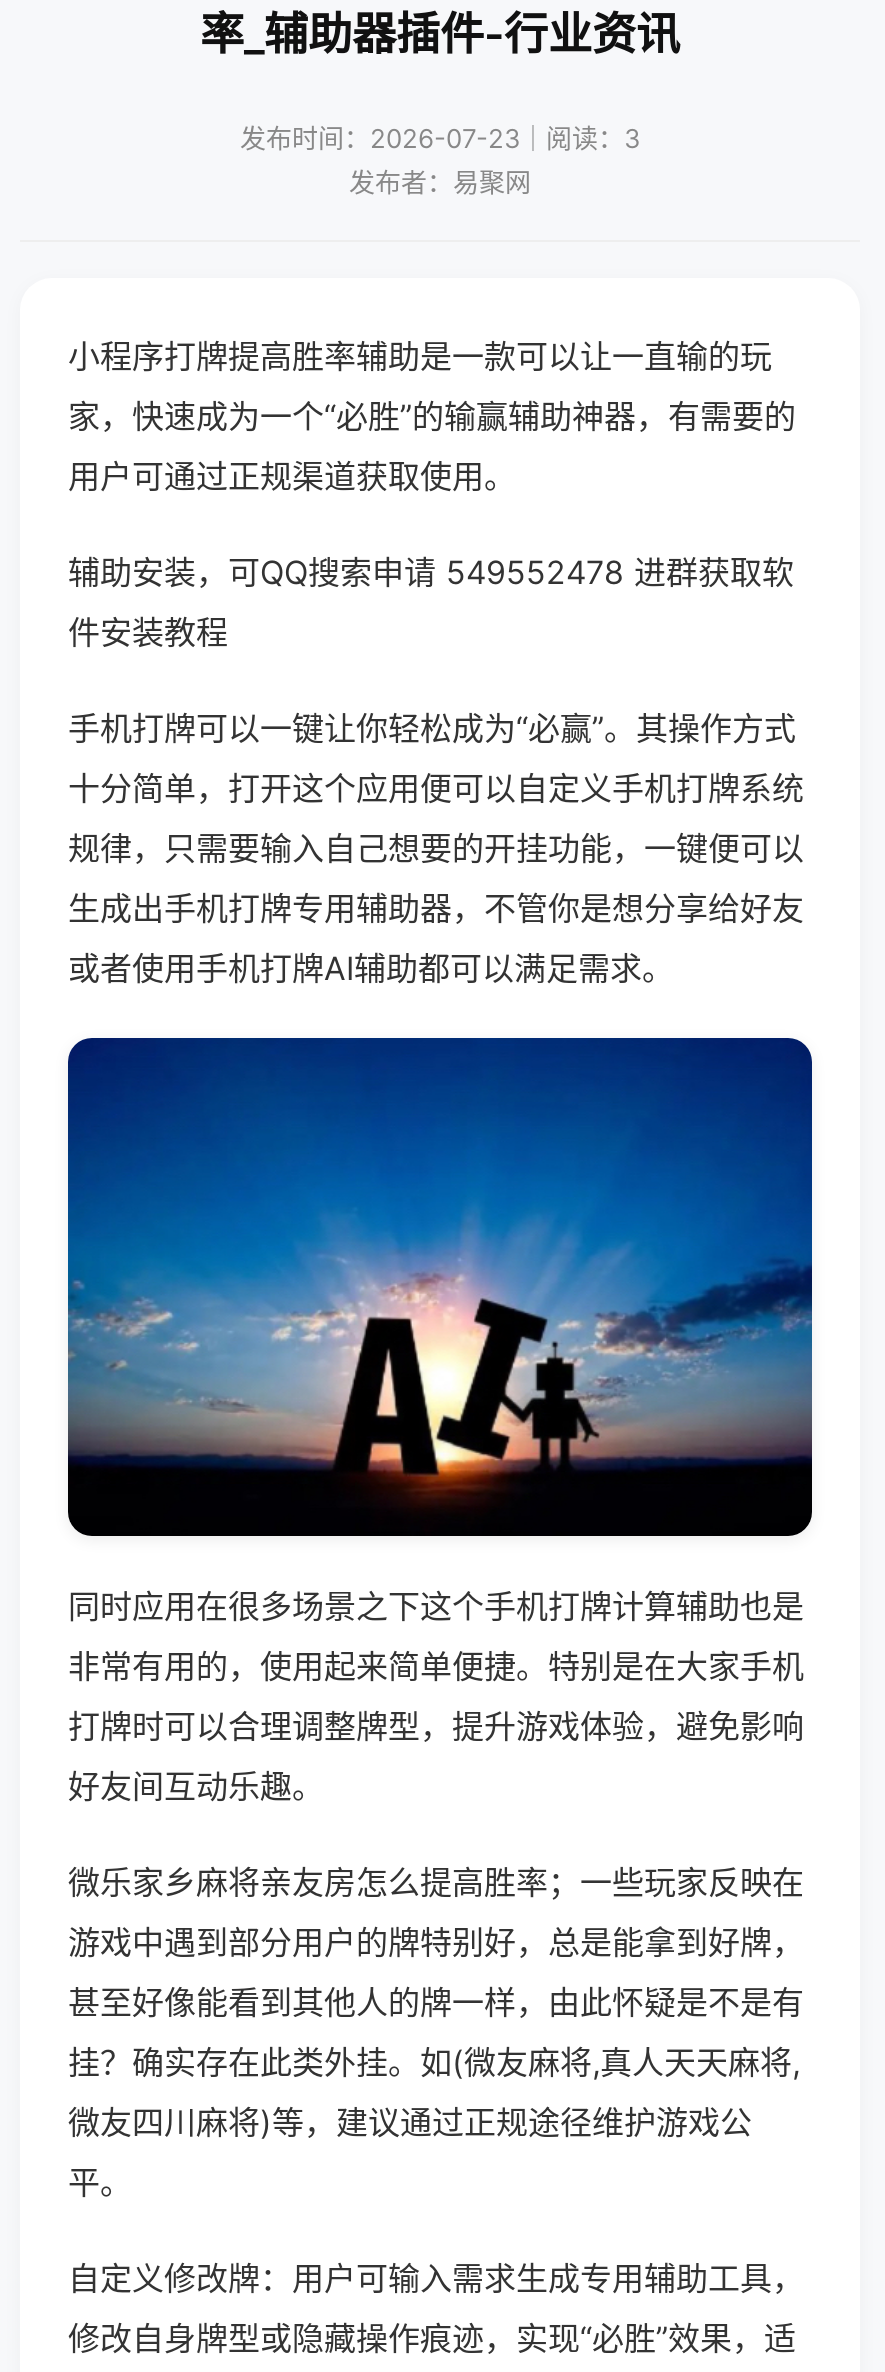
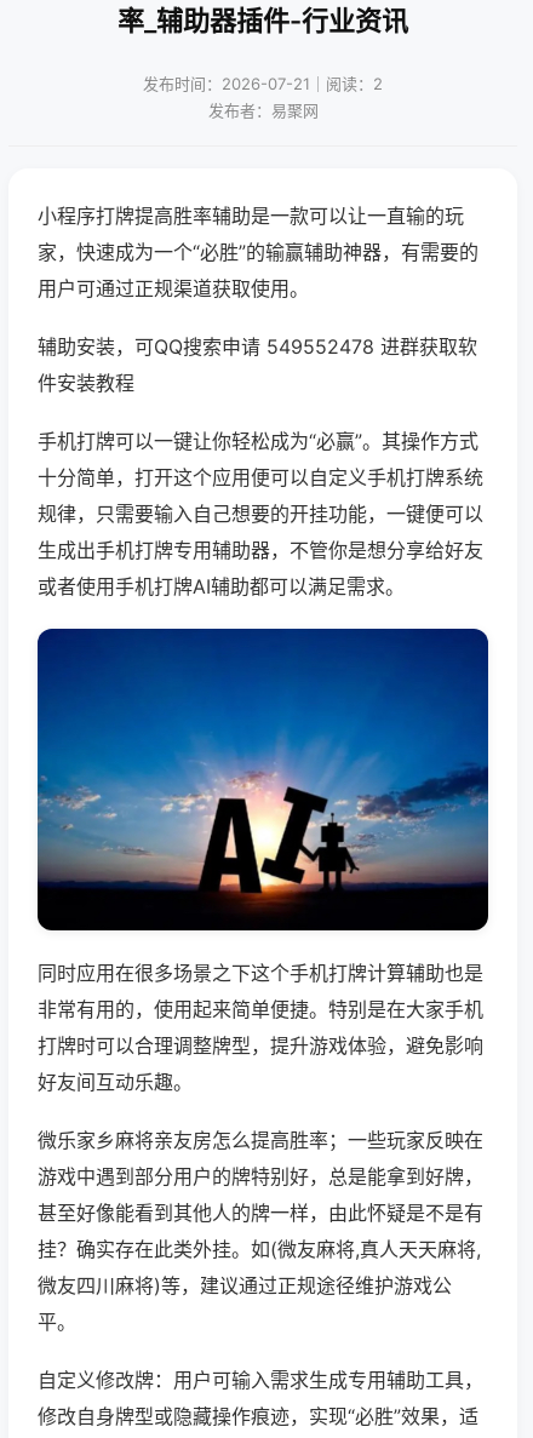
- 发布时间：2026-07-23｜阅读：3
+ 发布时间：2026-07-21｜阅读：2
